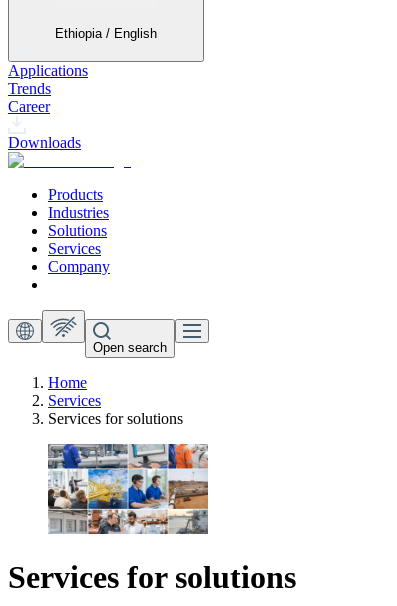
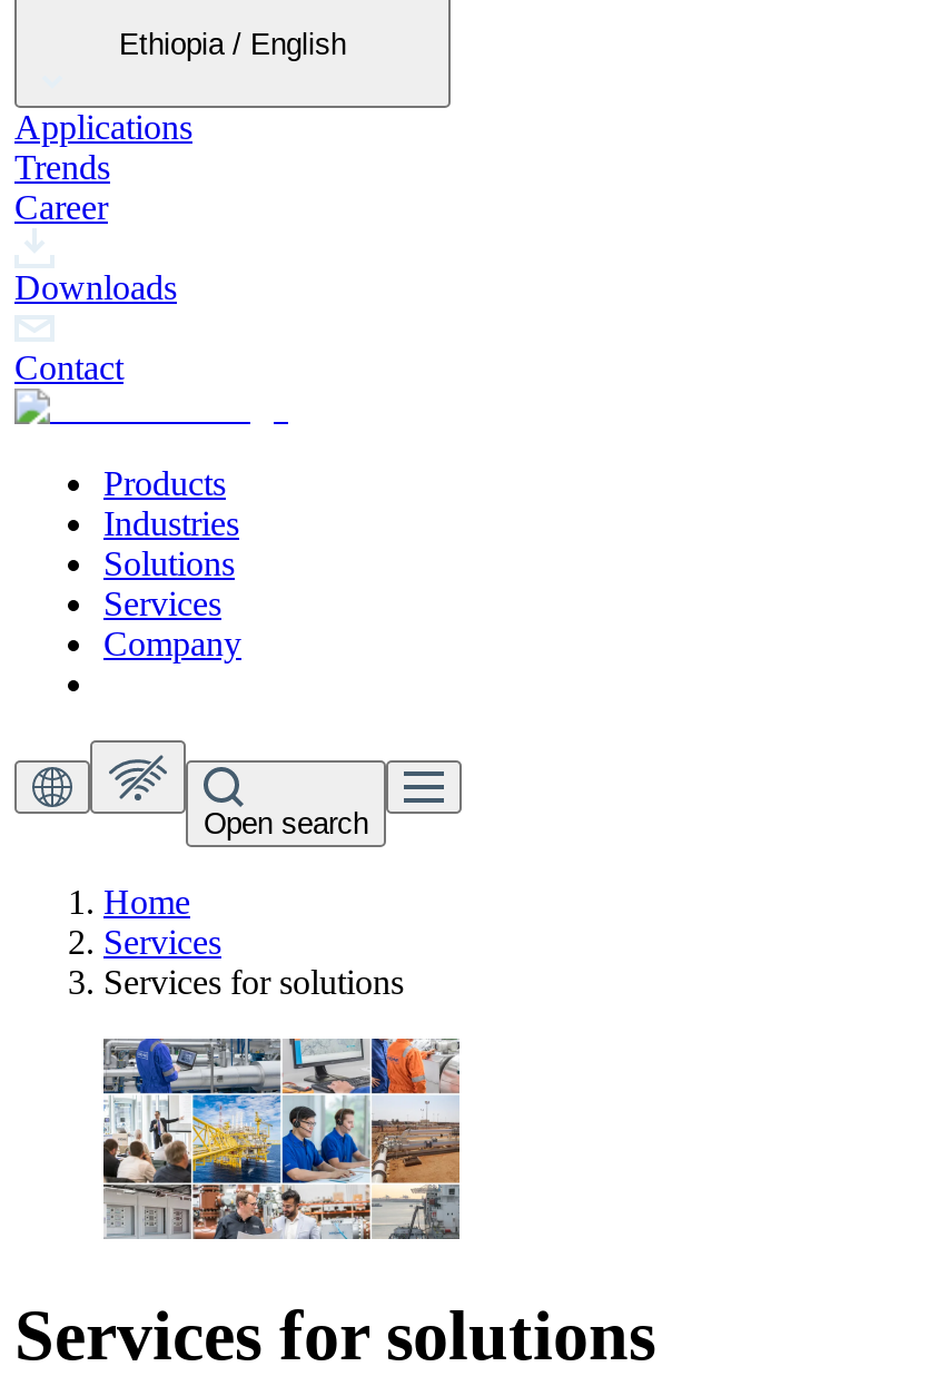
+ Contact
